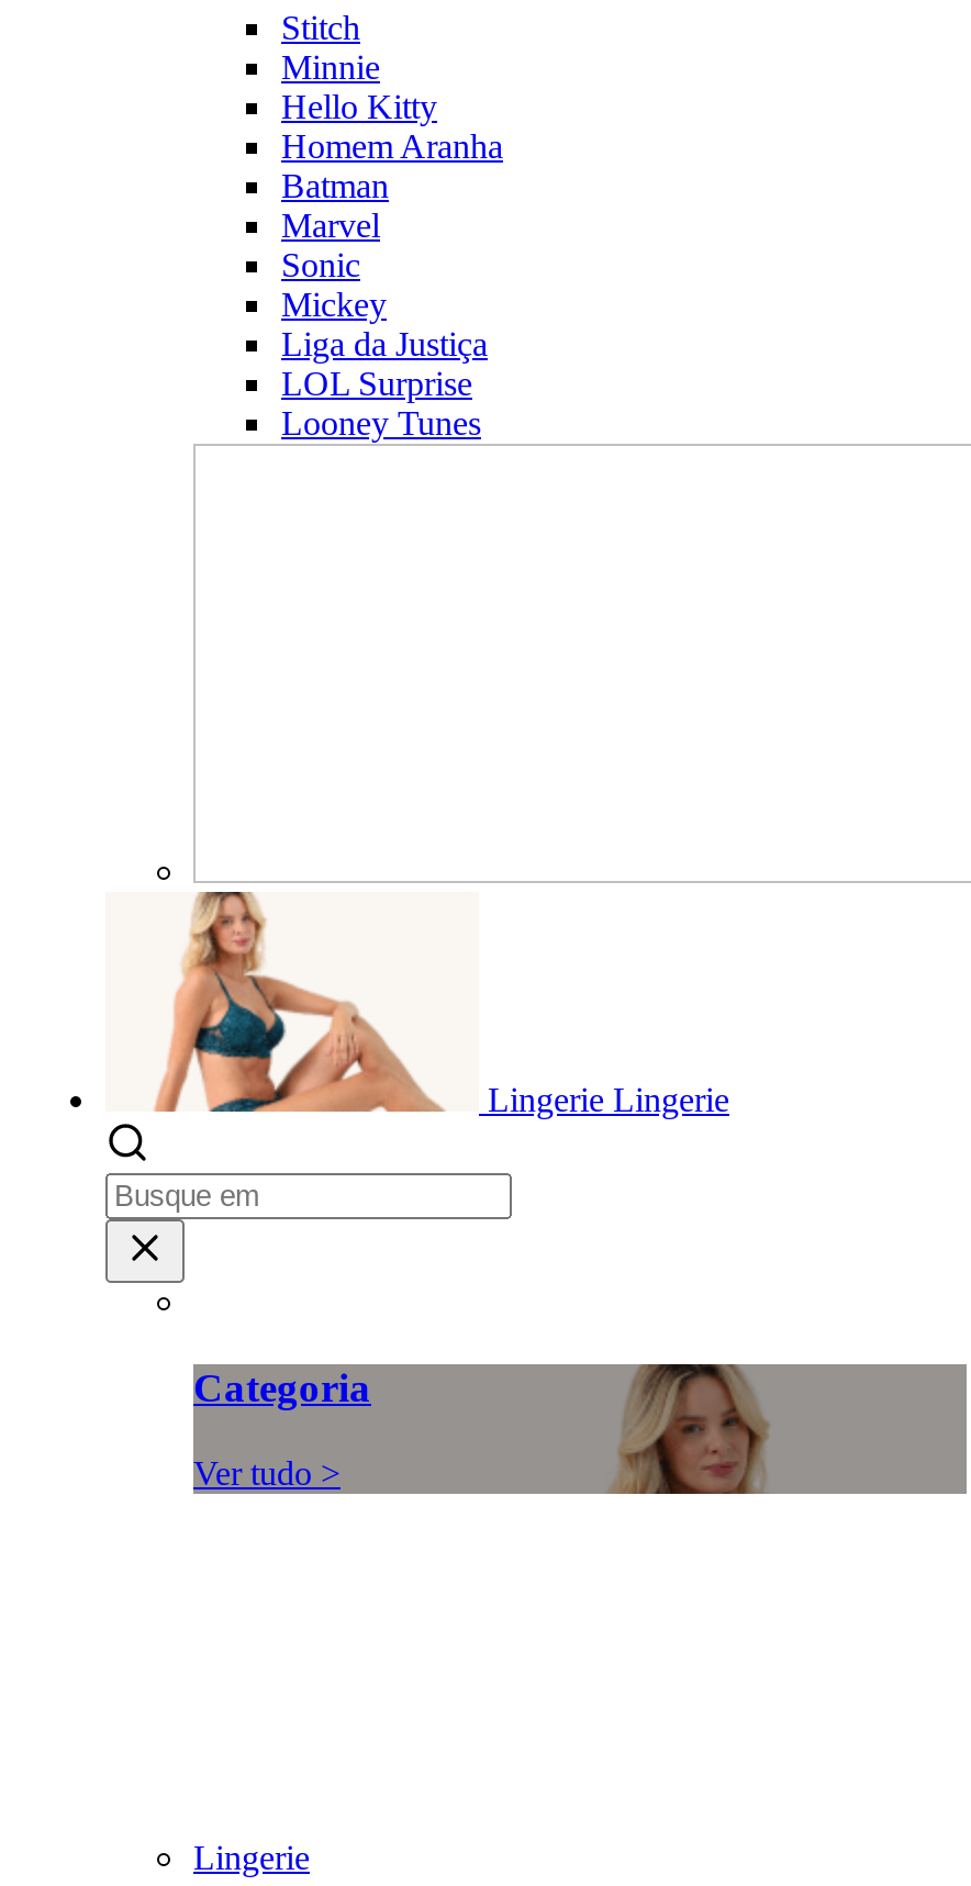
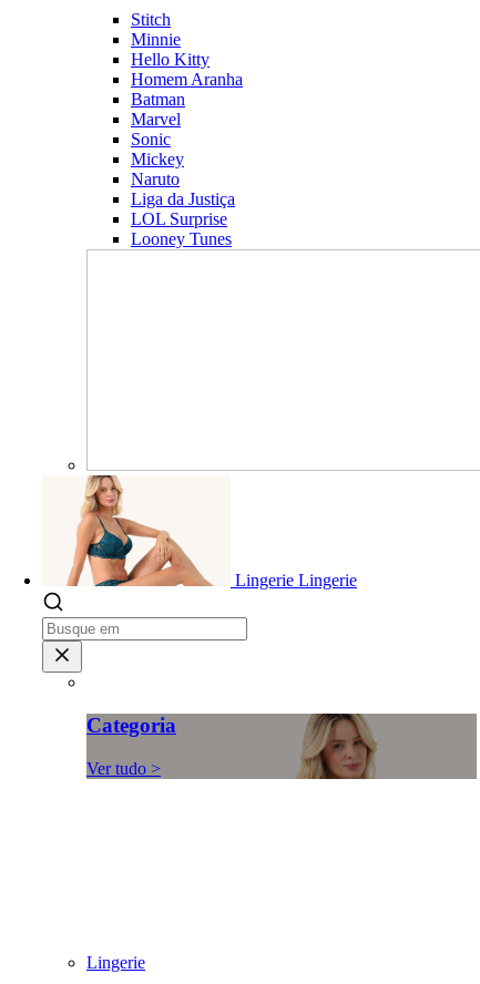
+ Naruto
